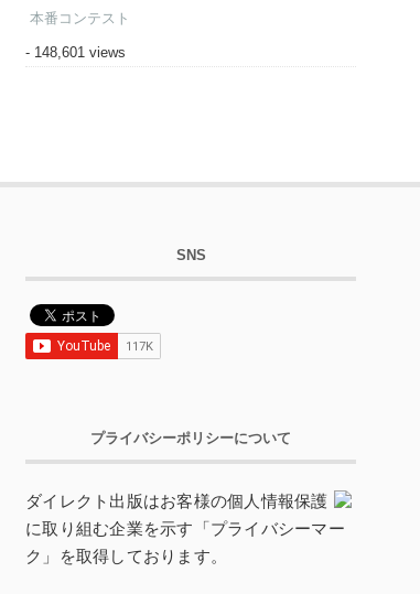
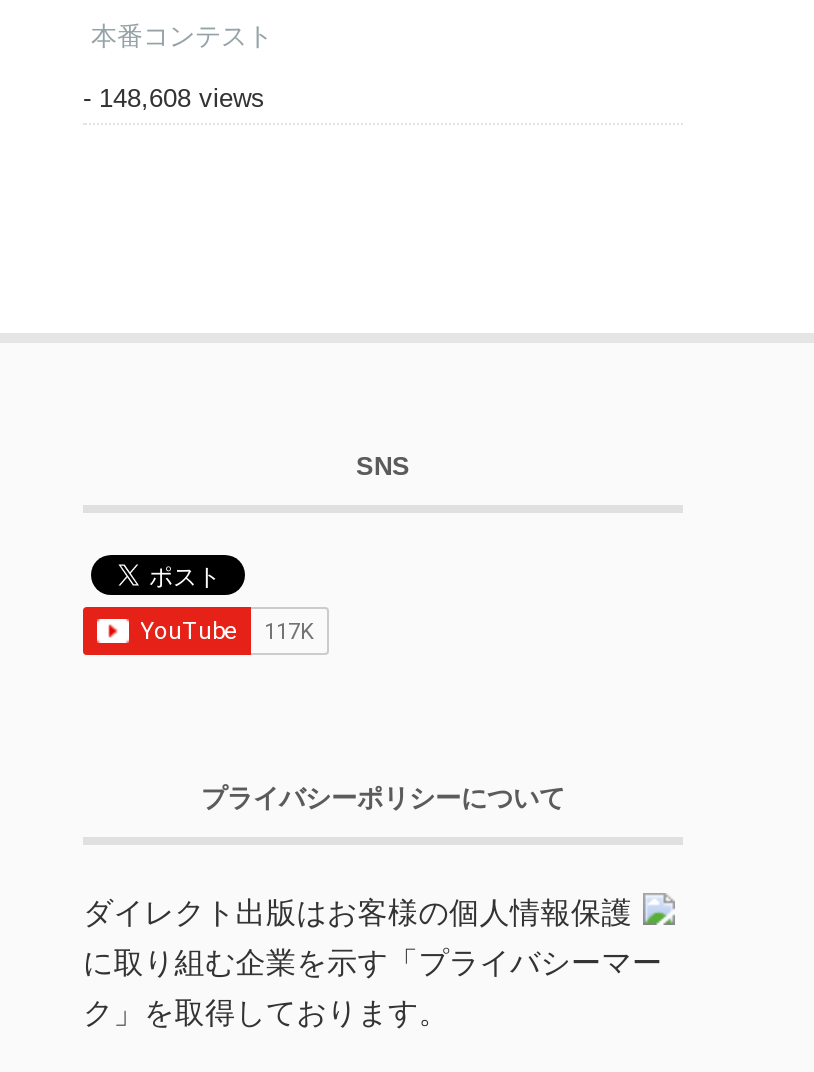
- - 148,601 views
+ - 148,608 views
